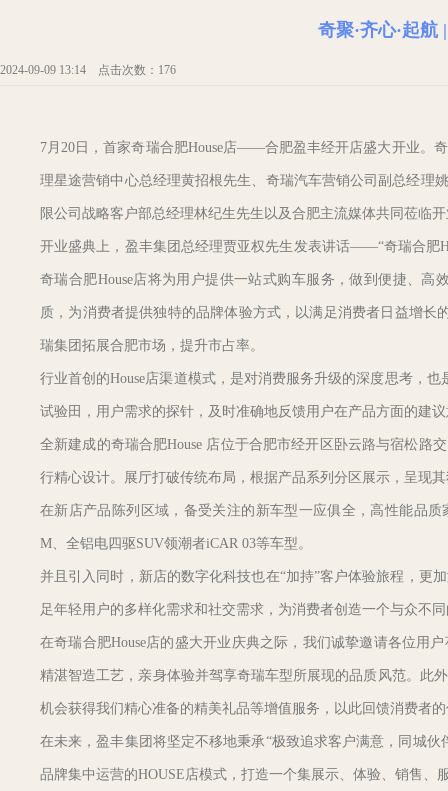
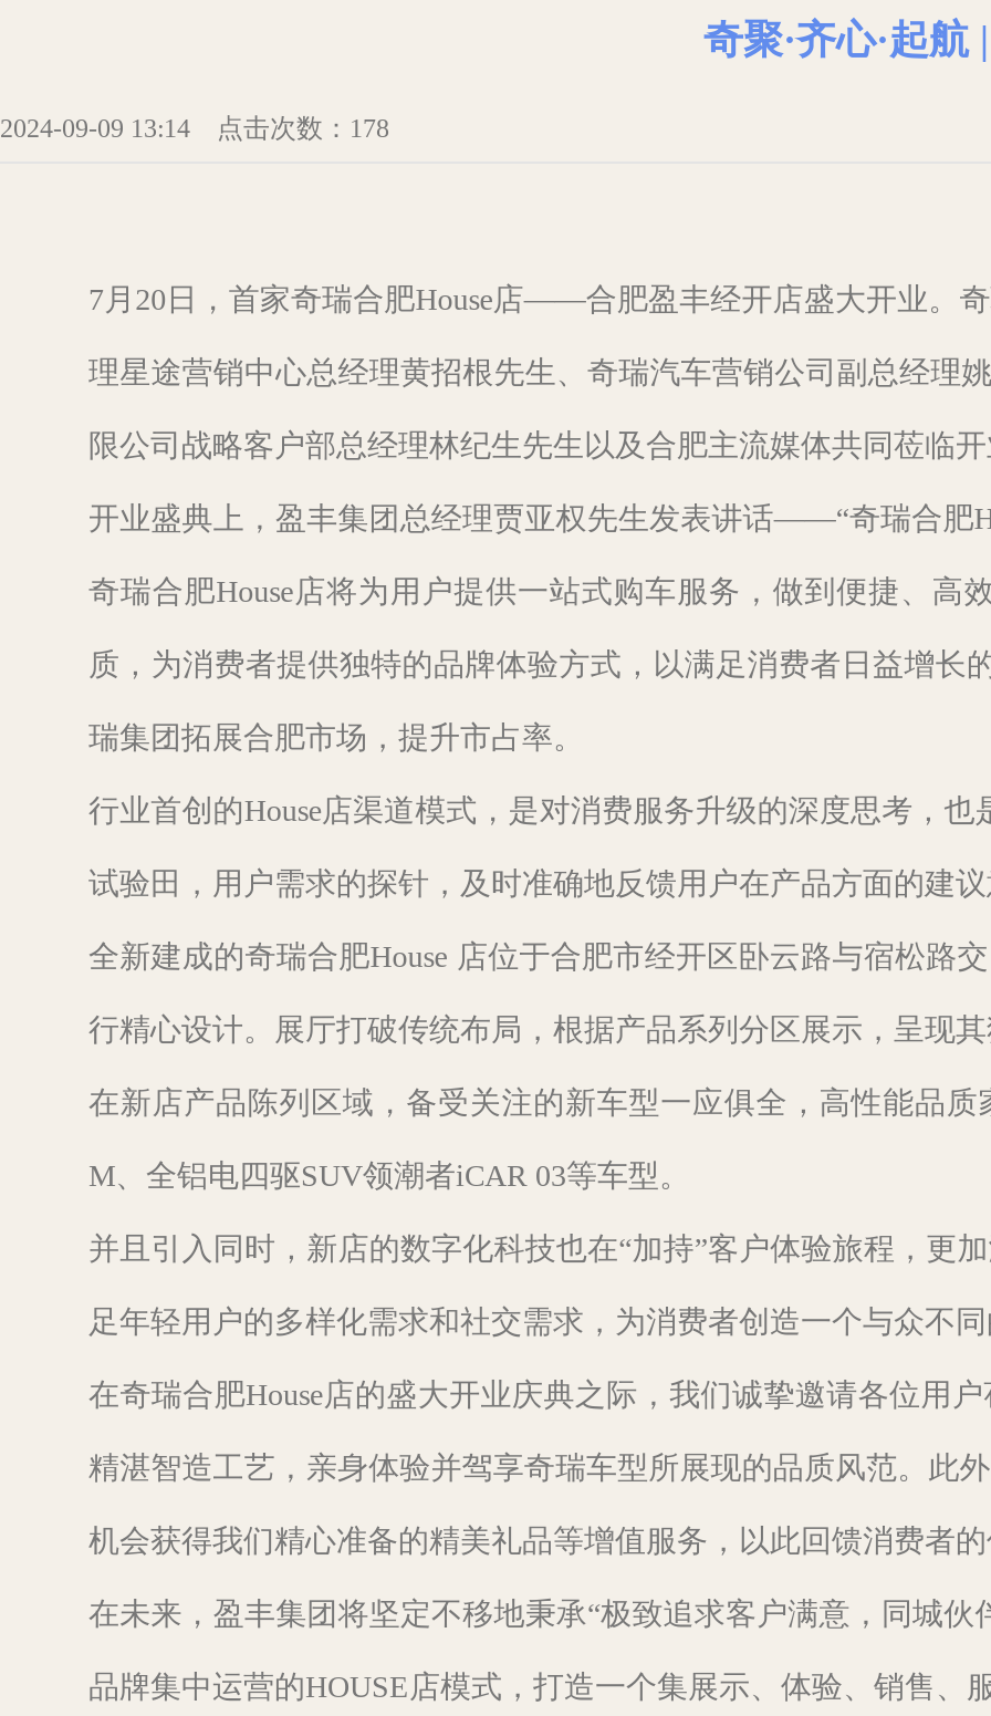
- 2024-09-09 13:14 点击次数：176
+ 2024-09-09 13:14 点击次数：178
